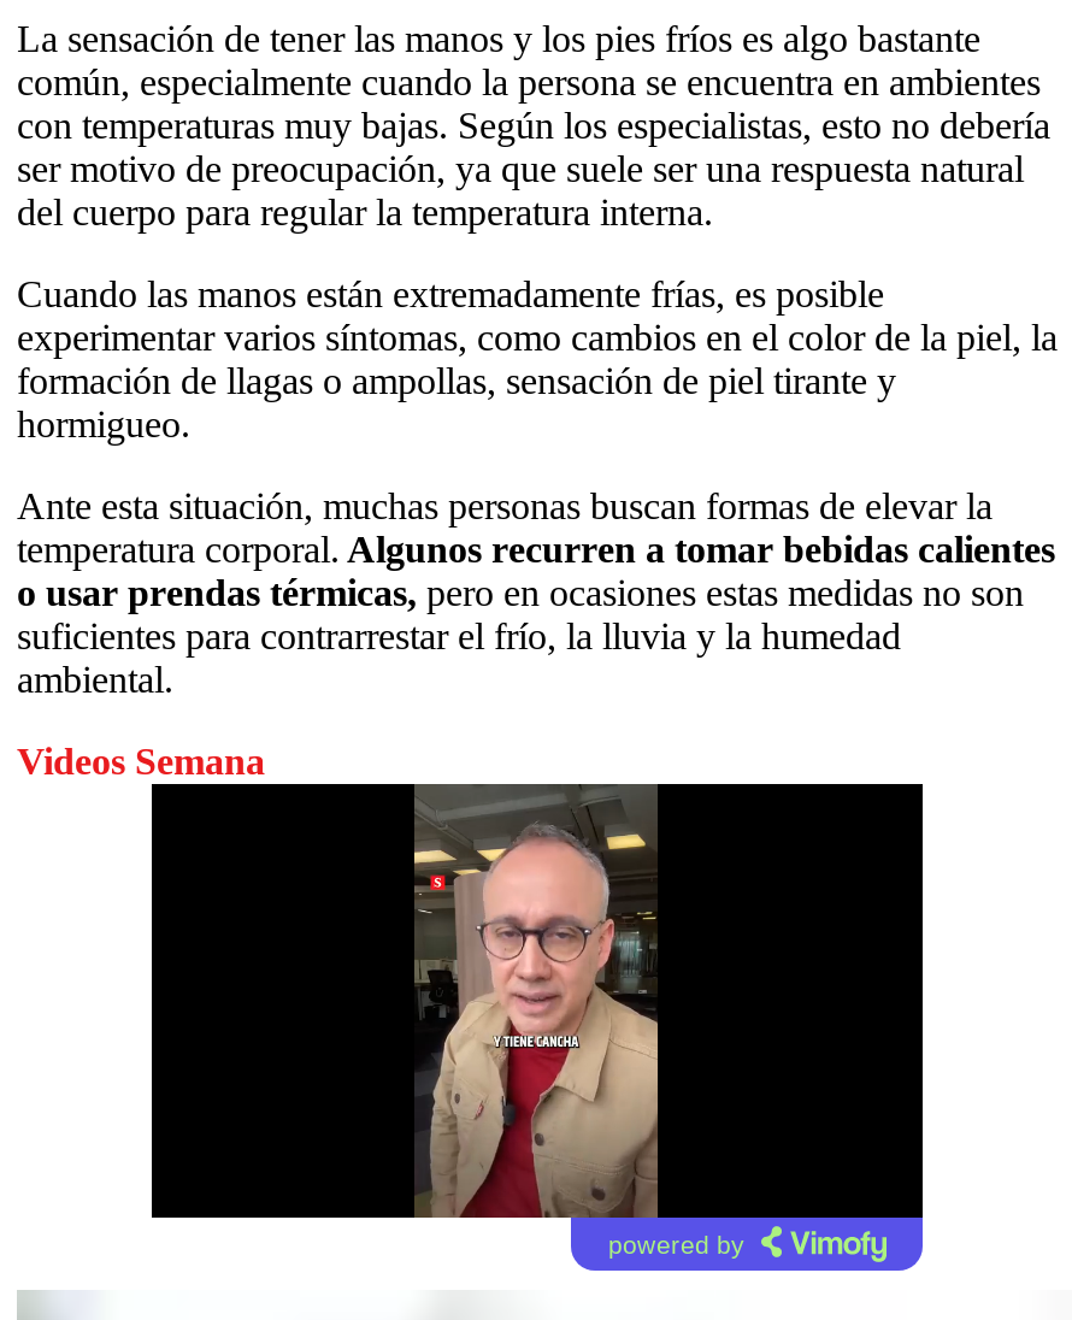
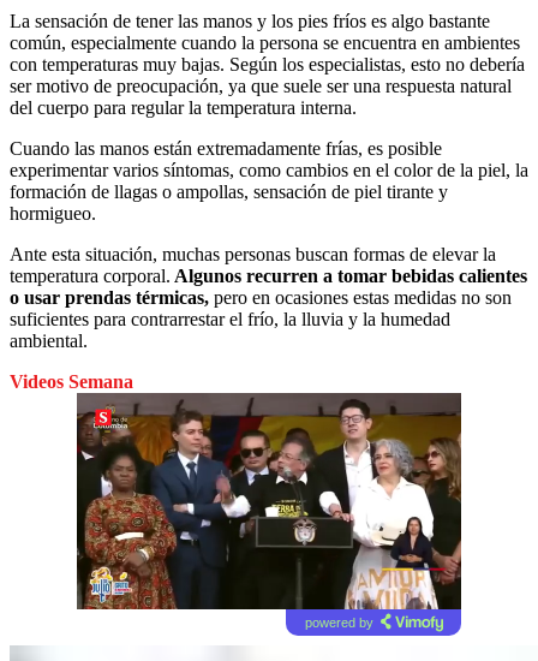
- [image]
+ [image]
